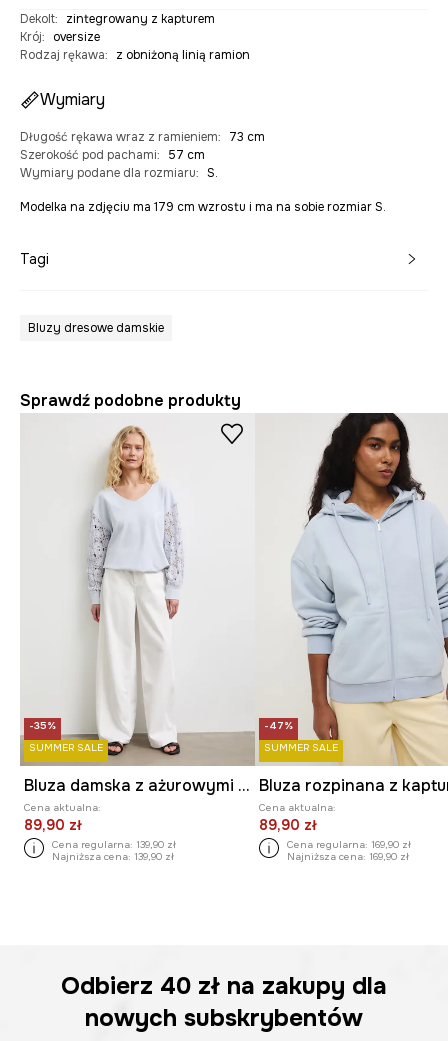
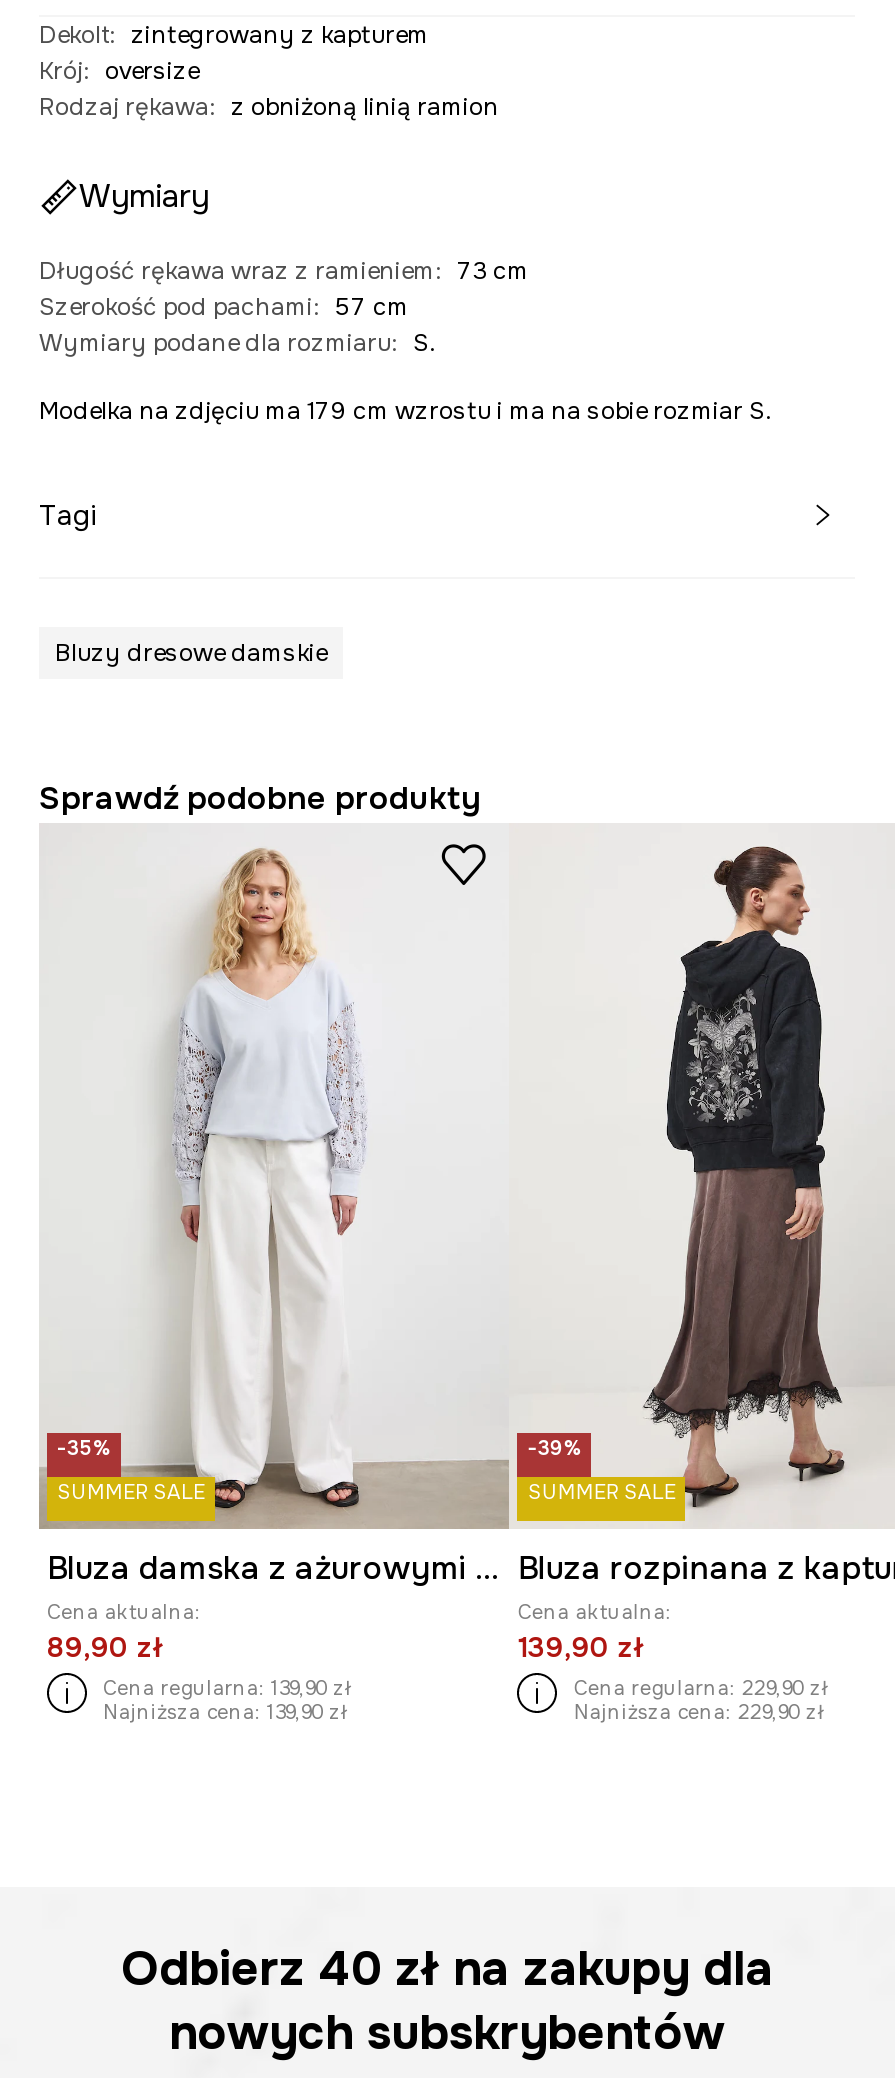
- [image]
- -47%
+ [image]
+ -39%

- 89,90 zł
+ 139,90 zł

- Cena regularna: 169,90 zł
+ Cena regularna: 229,90 zł

- Najniższa cena: 169,90 zł
+ Najniższa cena: 229,90 zł
